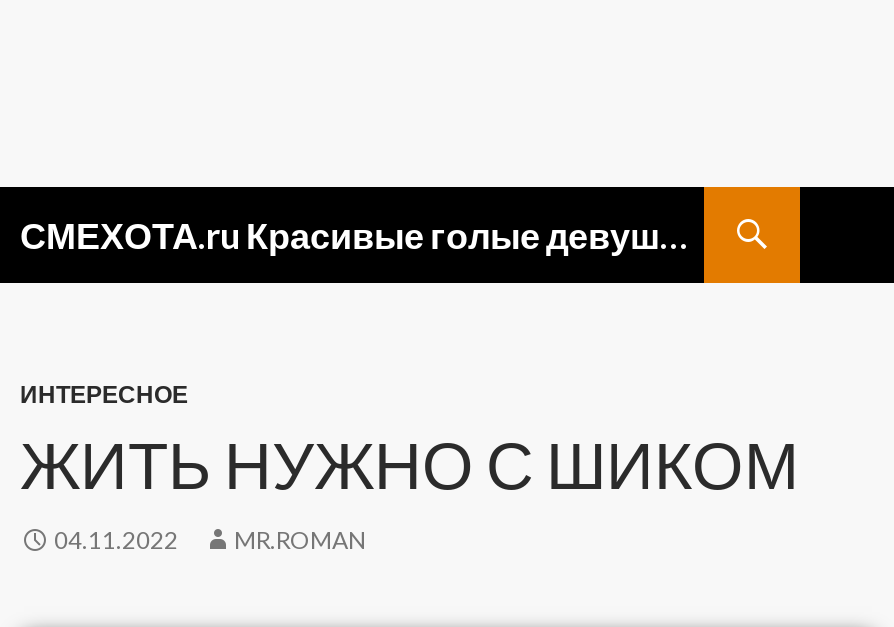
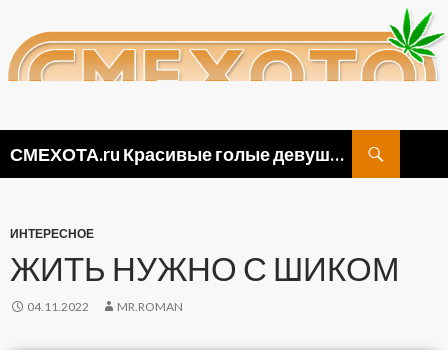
+ [image]
